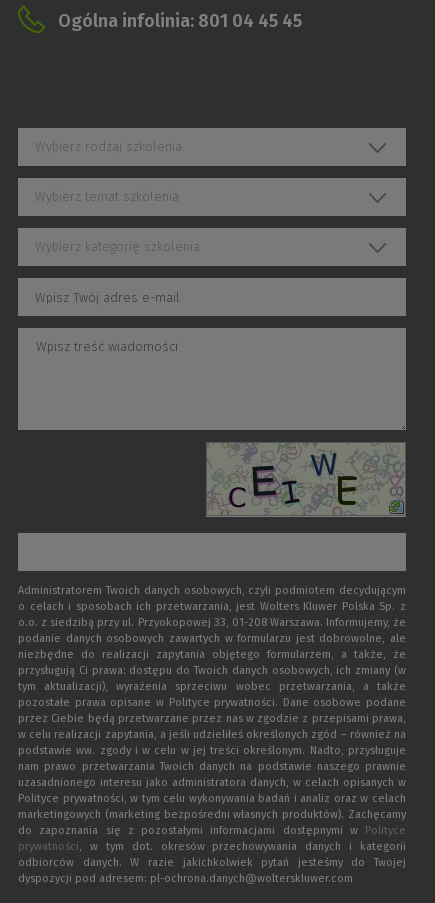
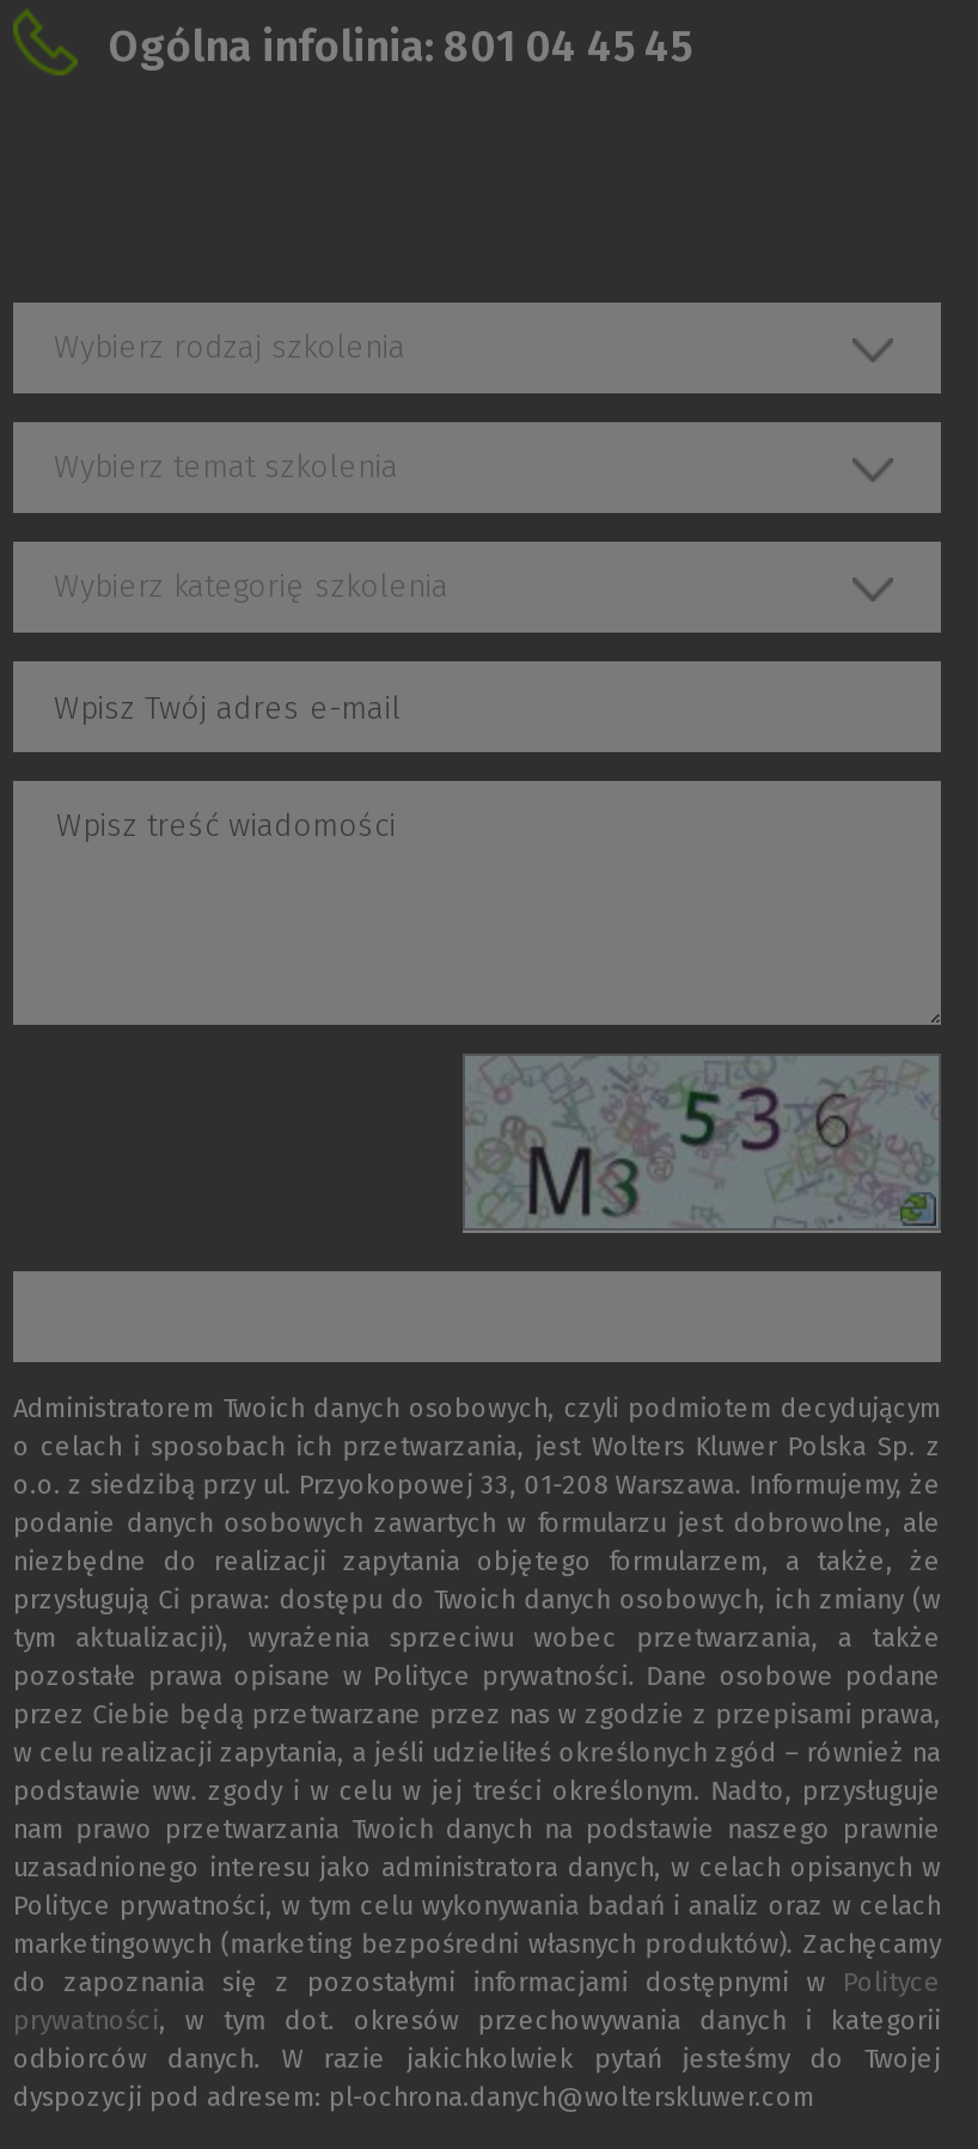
- [image]
+ [image]
